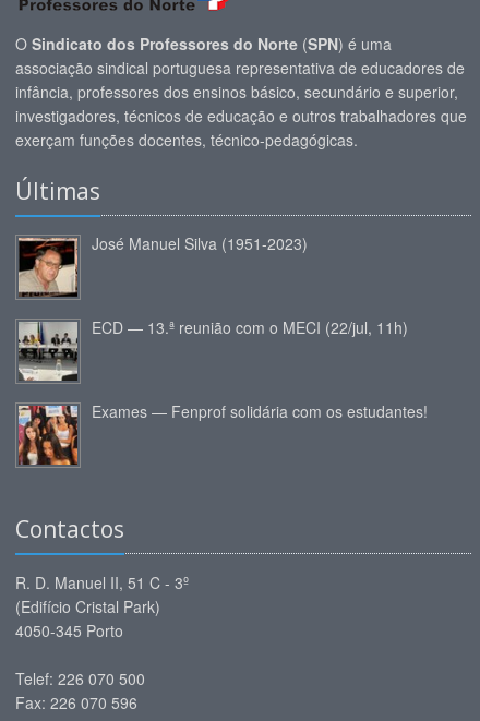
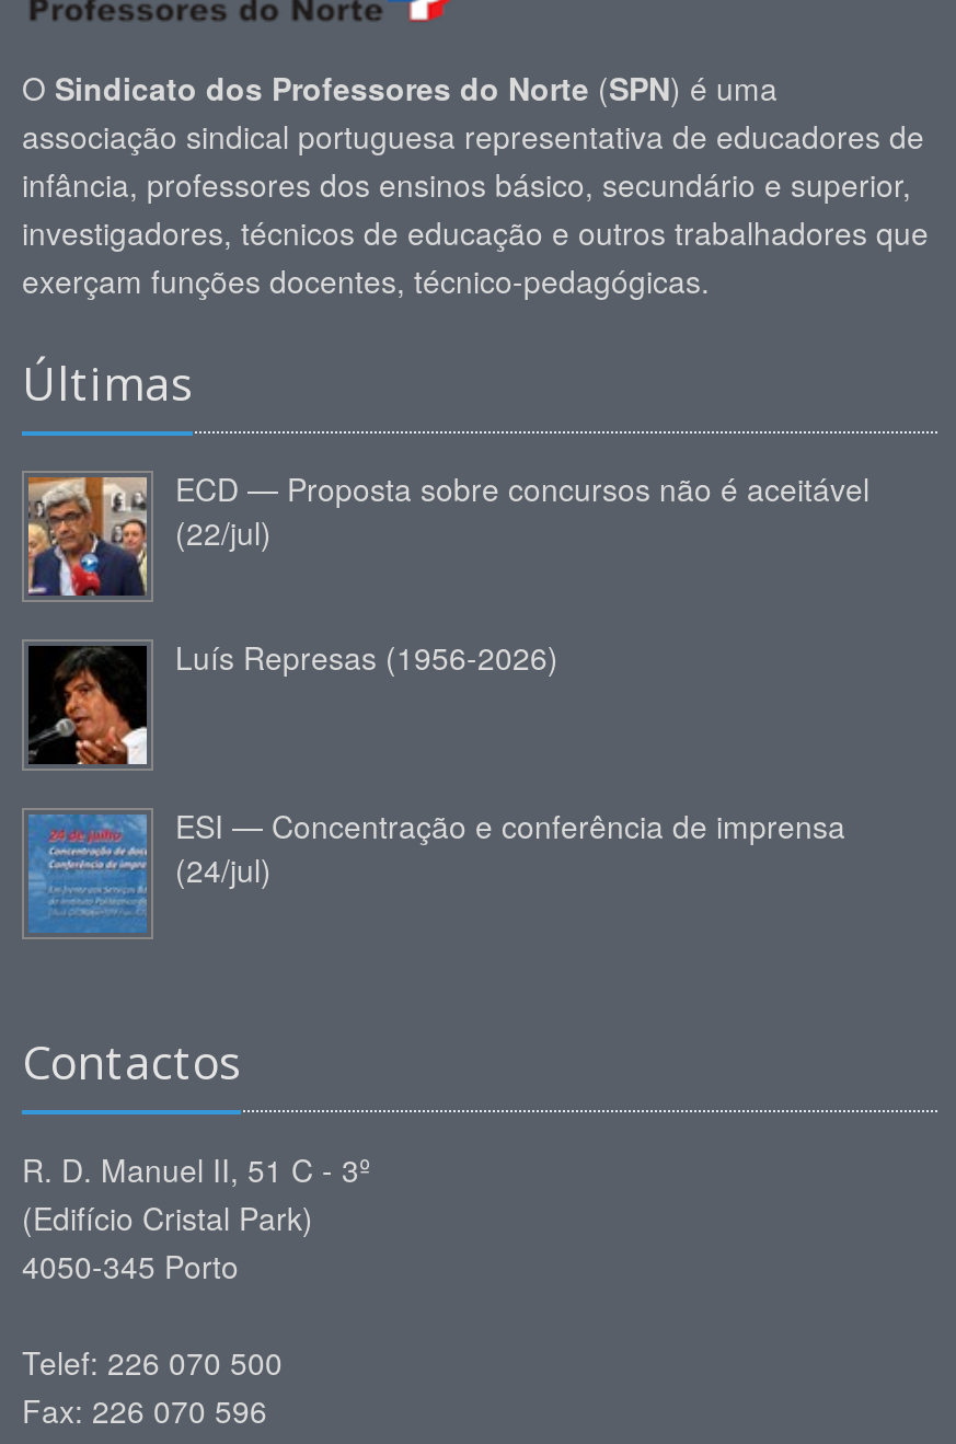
- [image]
- José Manuel Silva (1951-2023)
+ [image]
+ ECD — Proposta sobre concursos não é aceitável
+ (22/jul)

- [image]
- ECD — 13.ª reunião com o MECI (22/jul, 11h)
+ [image]
+ Luís Represas (1956-2026)

- [image]
- Exames — Fenprof solidária com os estudantes!
+ [image]
+ ESI — Concentração e conferência de imprensa
+ (24/jul)
